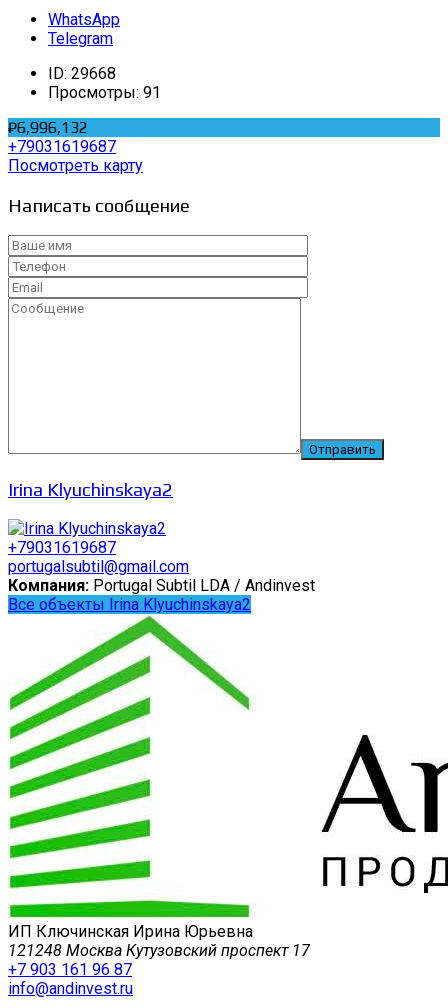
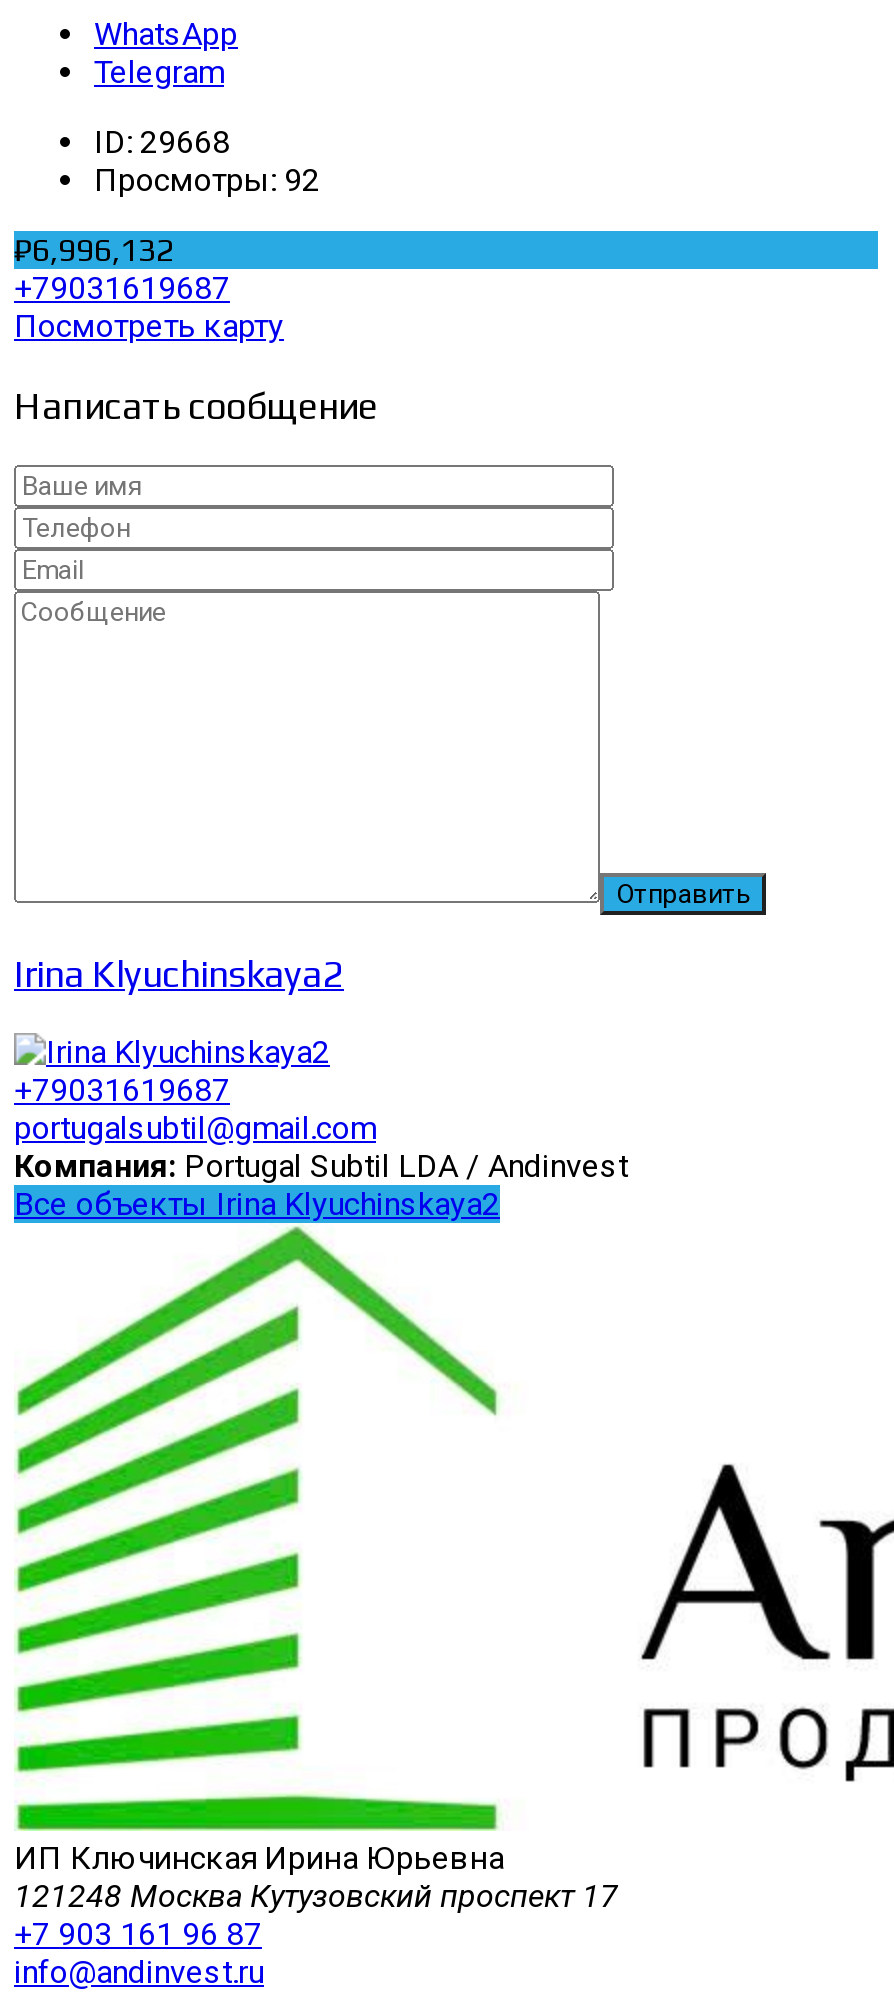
- Просмотры: 91
+ Просмотры: 92
